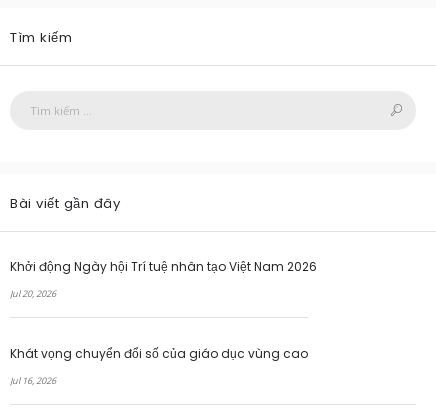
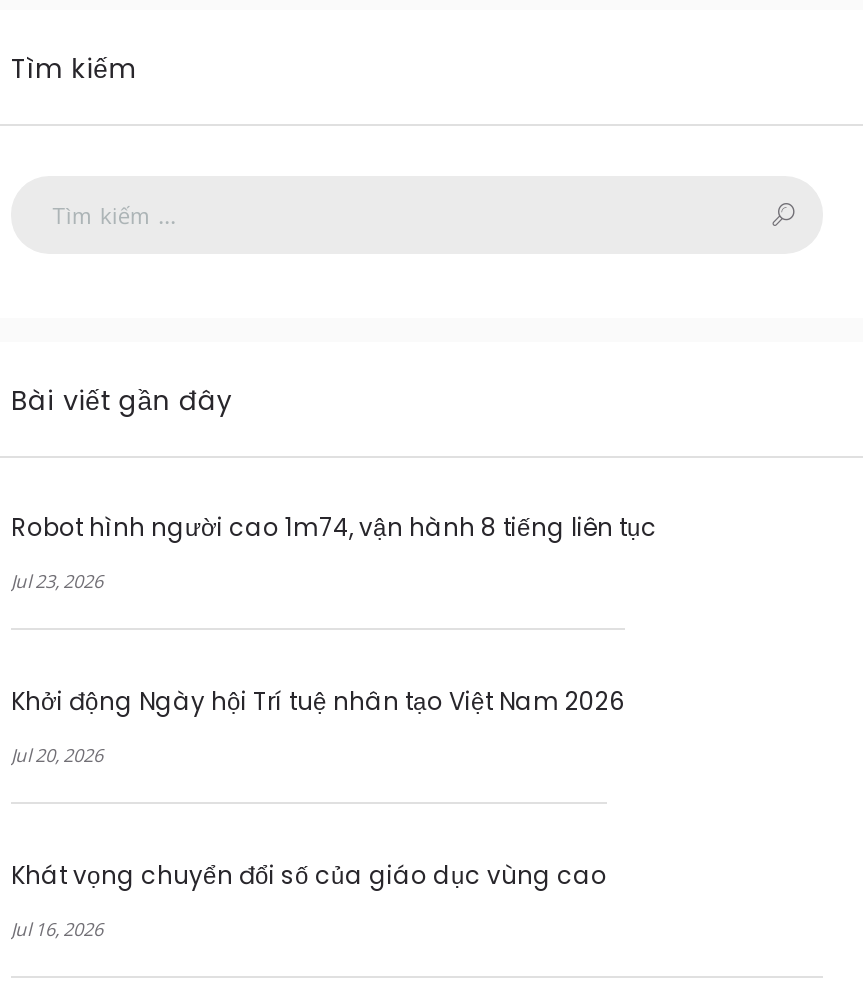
+ Robot hình người cao 1m74, vận hành 8 tiếng liên tục
+ Jul 23, 2026
